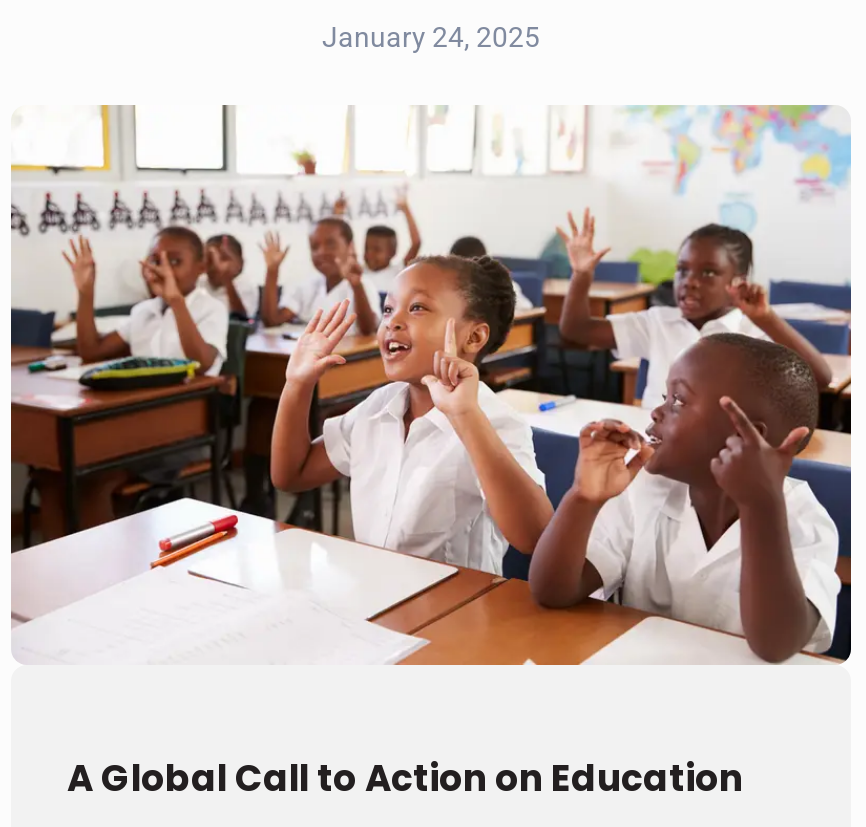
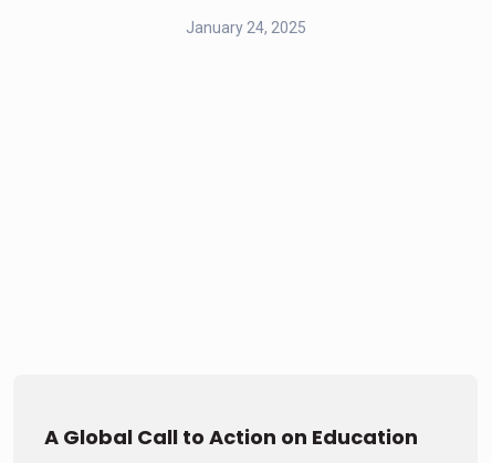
- [image]
